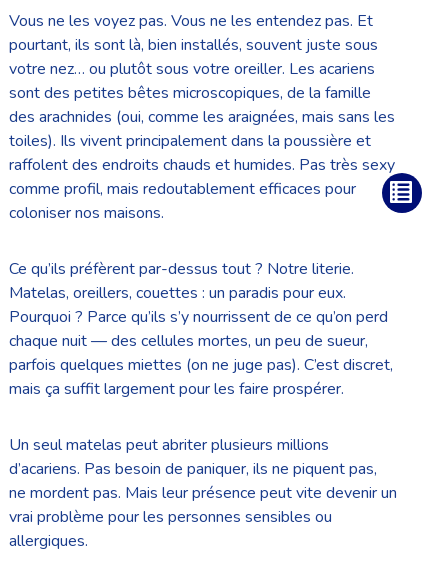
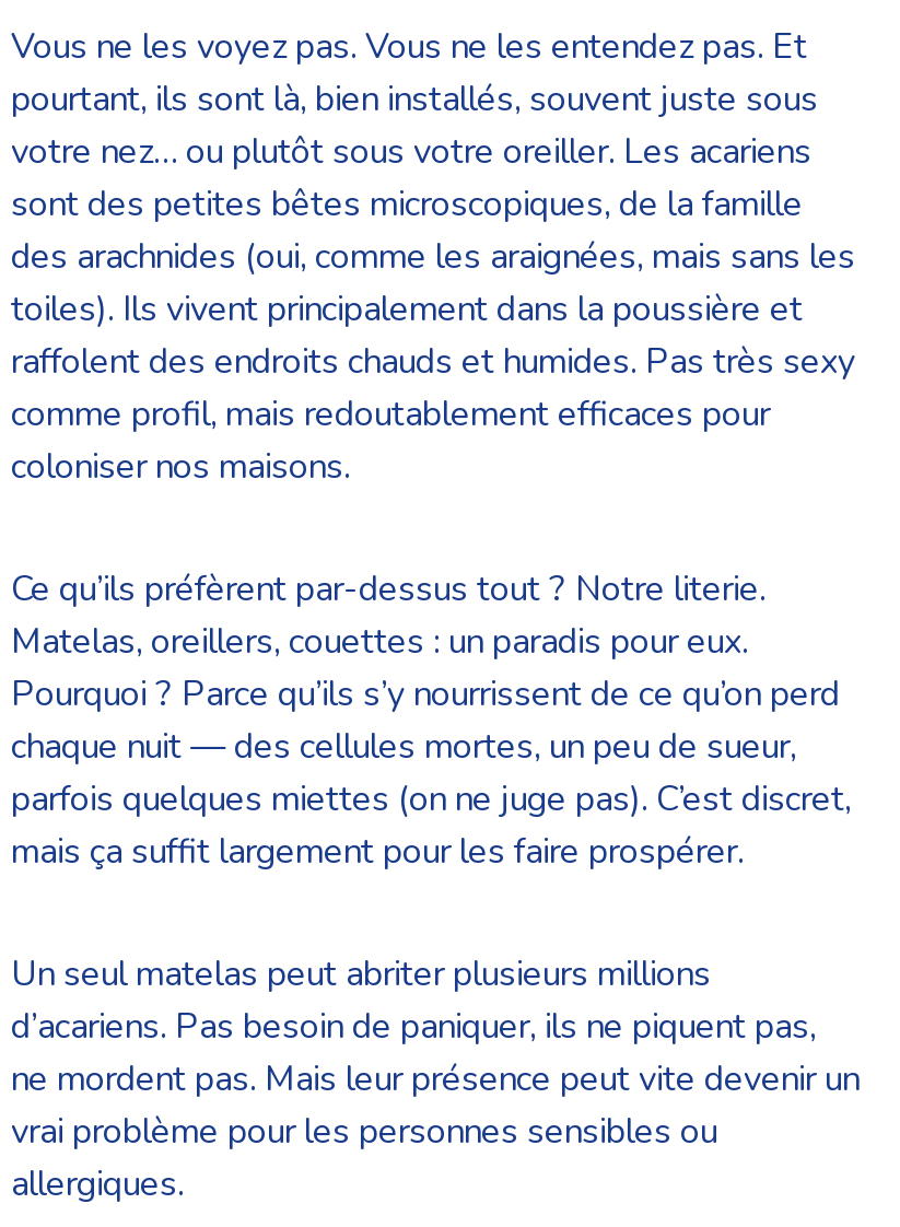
- [image]
